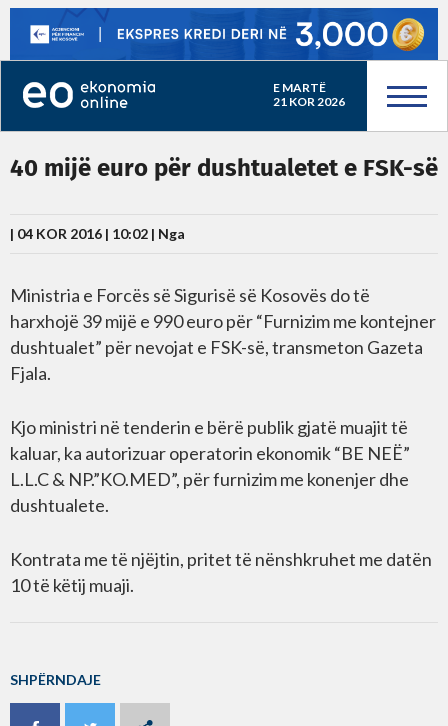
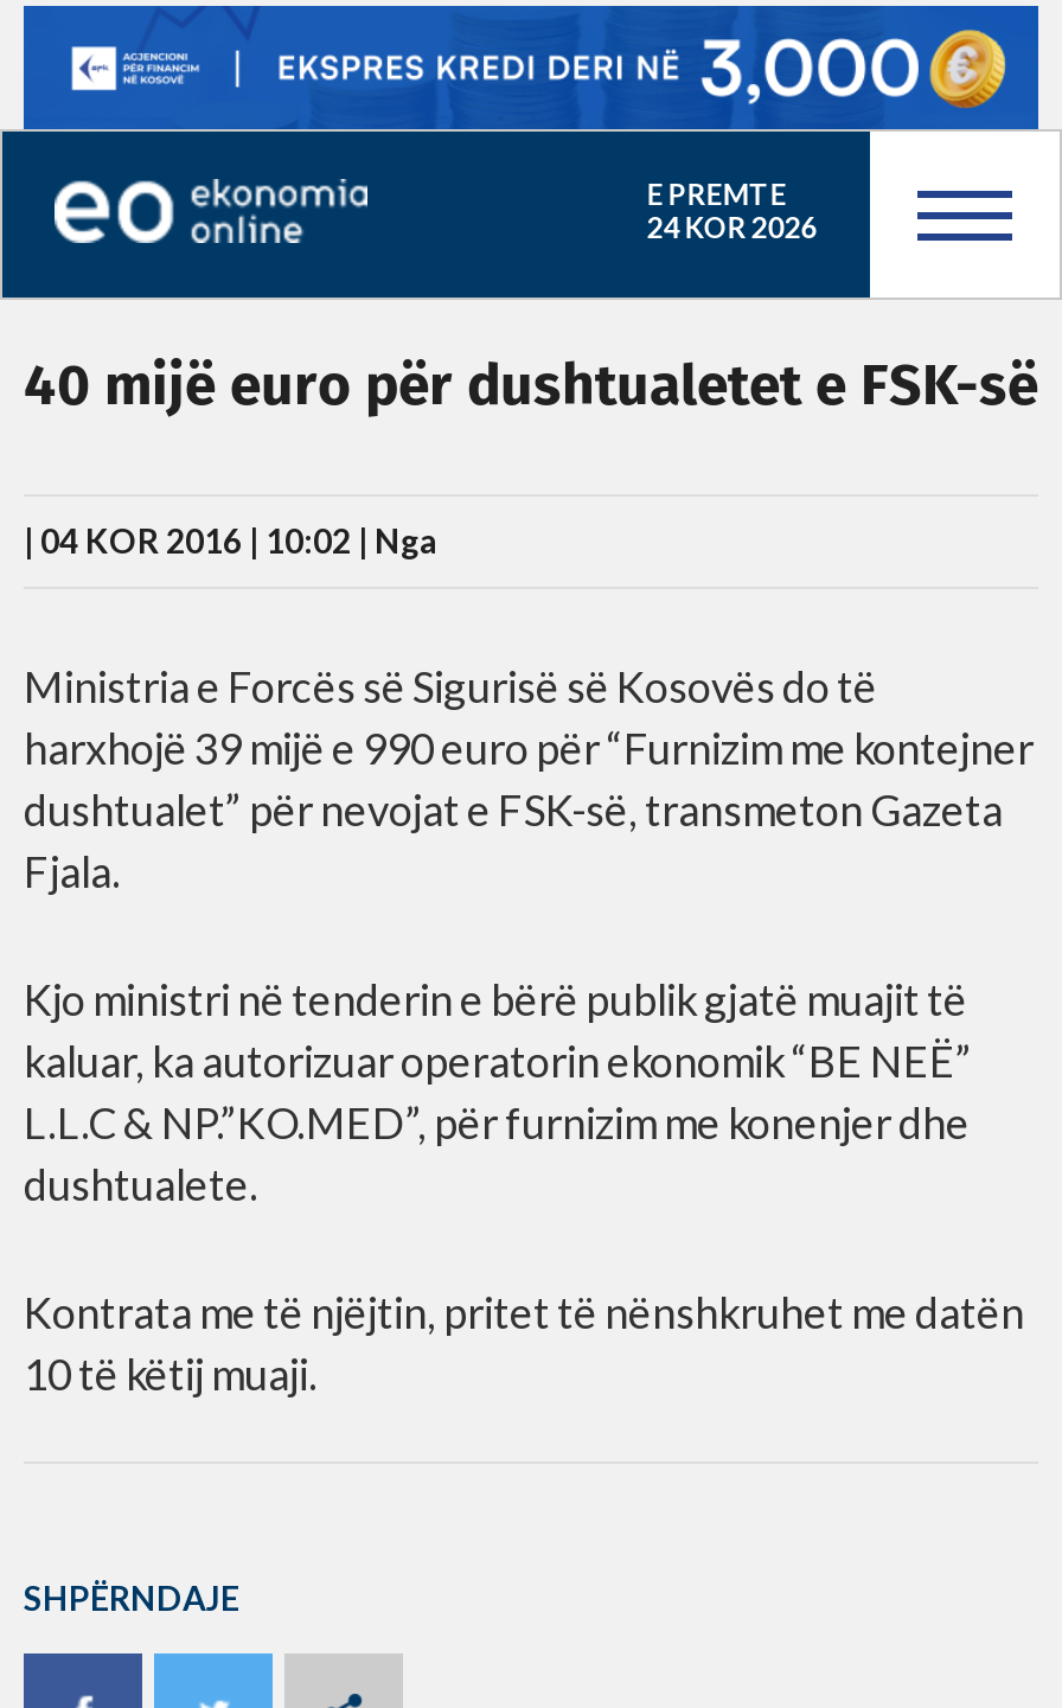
- E MARTË
+ E PREMTE

- 21 KOR 2026
+ 24 KOR 2026
